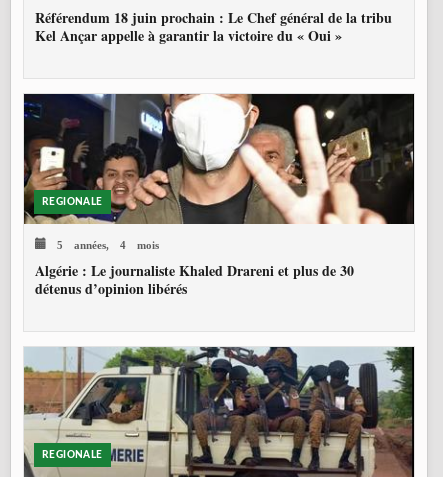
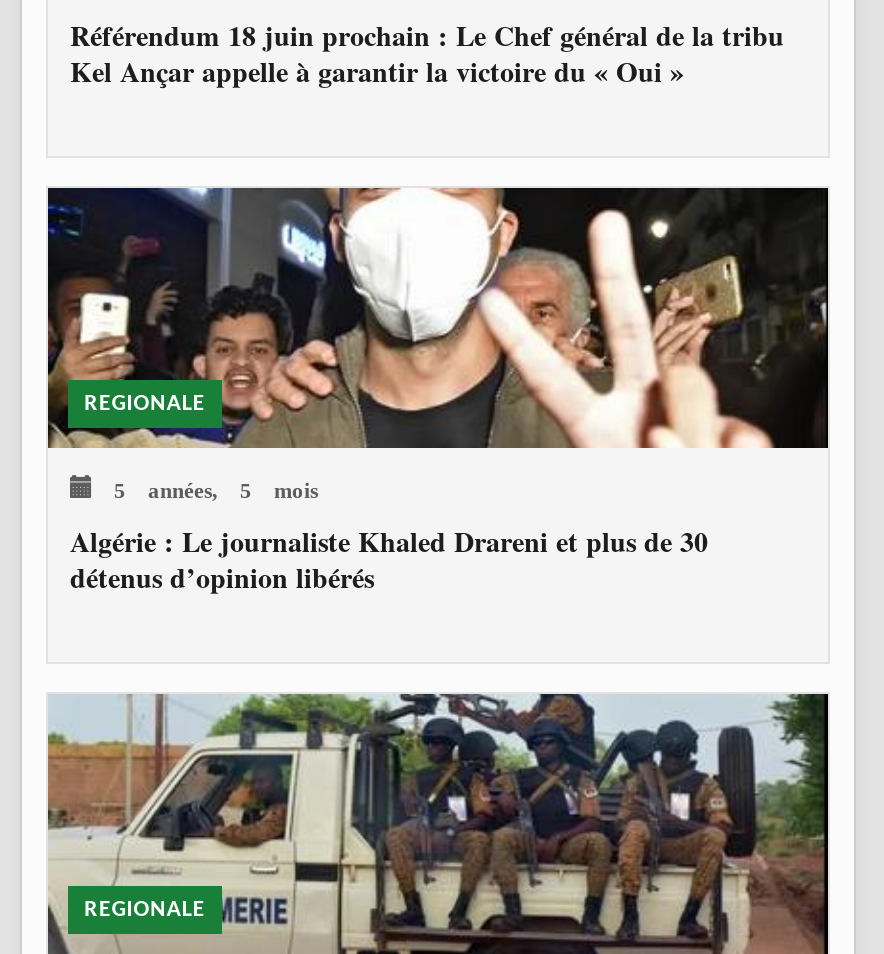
- 5 années, 4 mois
+ 5 années, 5 mois
